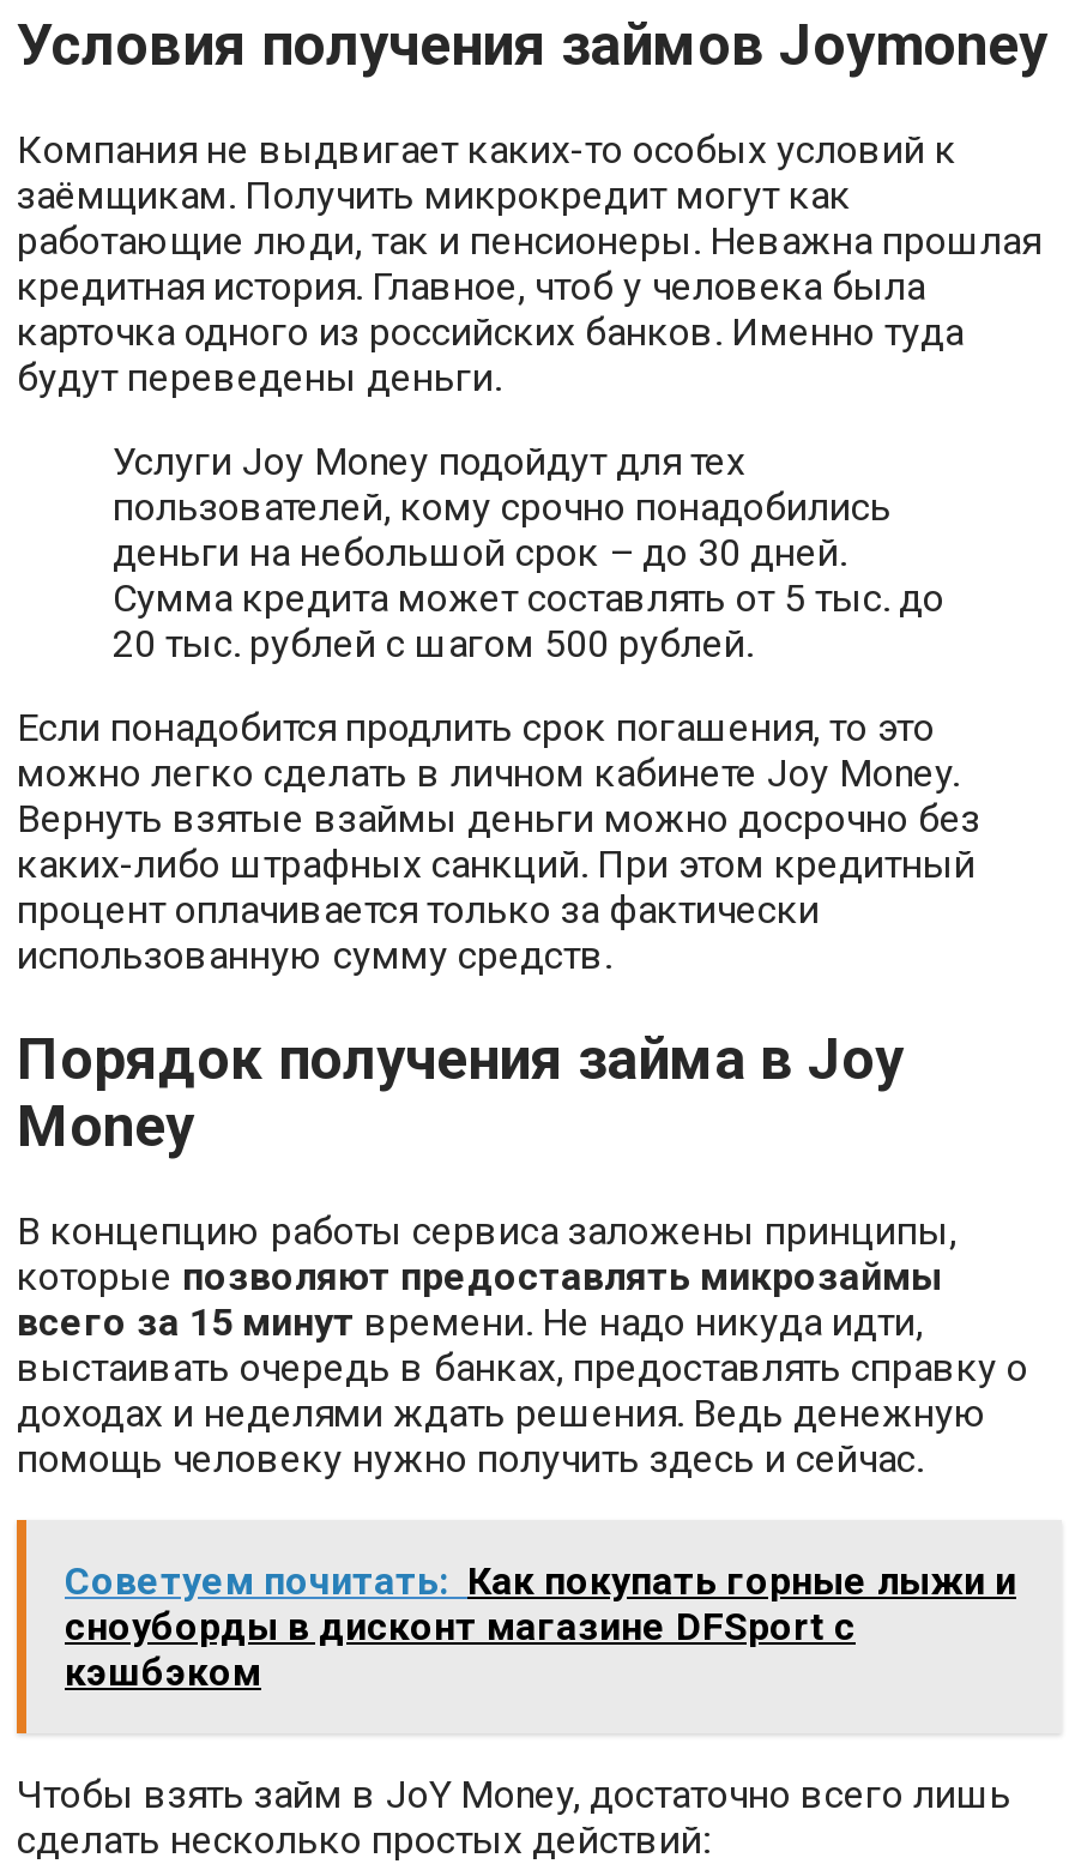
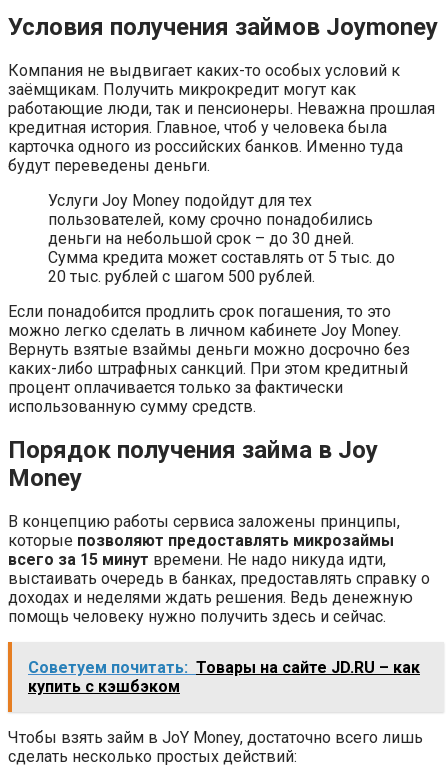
- Советуем почитать: Как покупать горные лыжи и
- сноуборды в дисконт магазине DFSport с
- кэшбэком
+ Советуем почитать: Товары на сайте JD.RU – как
+ купить с кэшбэком
